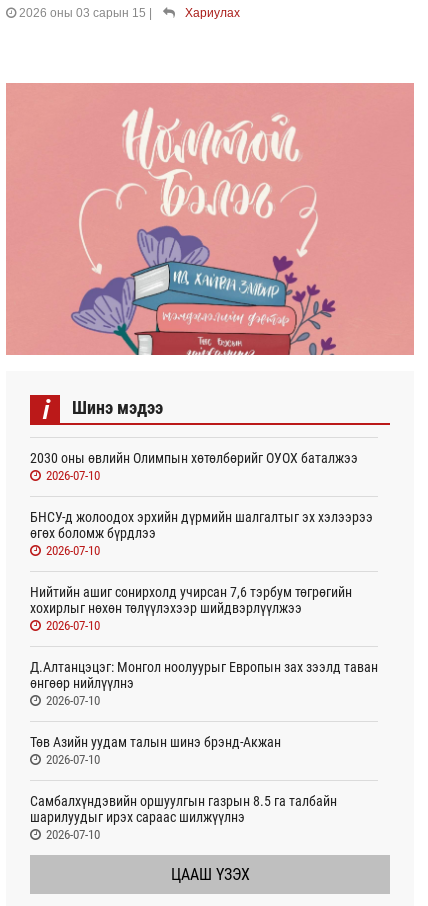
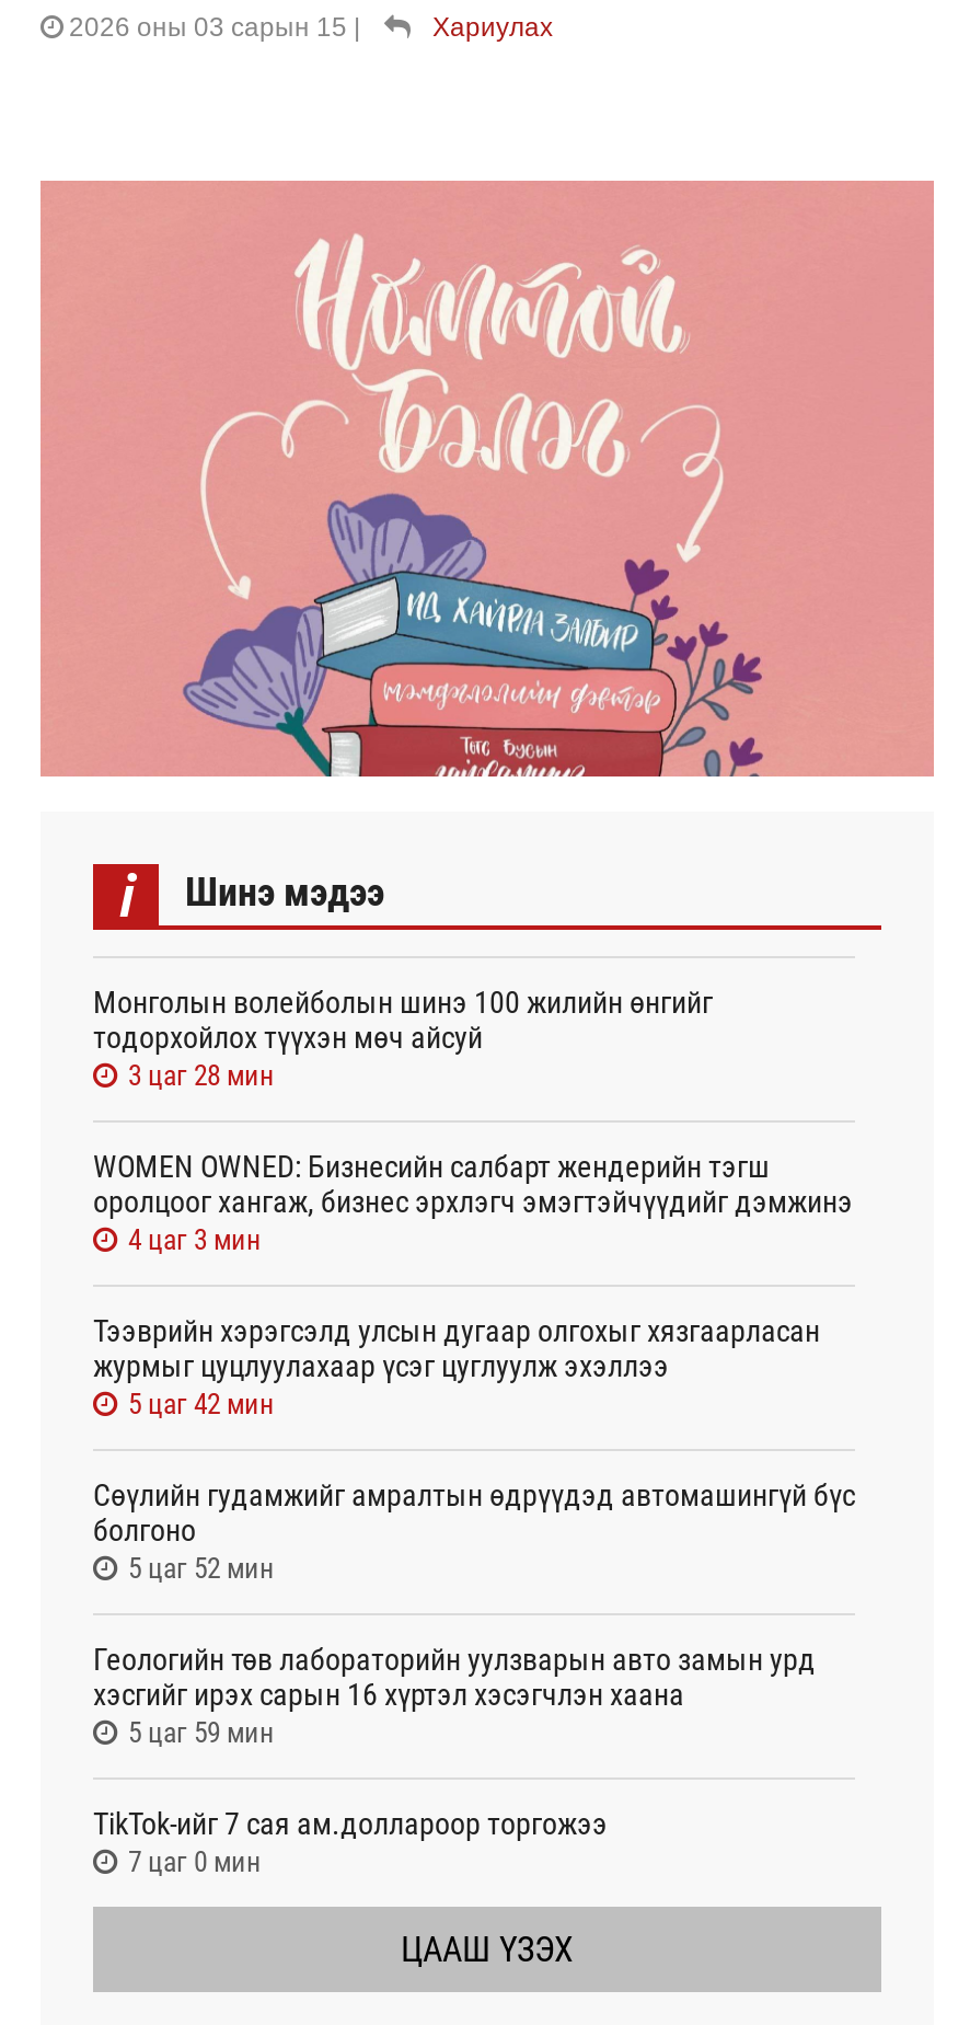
- 2030 оны өвлийн Олимпын хөтөлбөрийг ОУОХ баталжээ
- 2026-07-10
+ Монголын волейболын шинэ 100 жилийн өнгийг
+ тодорхойлох түүхэн мөч айсуй
+ 3 цаг 28 мин

- БНСУ-д жолоодох эрхийн дүрмийн шалгалтыг эх хэлээрээ
- өгөх боломж бүрдлээ
- 2026-07-10
+ WOMEN OWNED: Бизнесийн салбарт жендерийн тэгш
+ оролцоог хангаж, бизнес эрхлэгч эмэгтэйчүүдийг дэмжинэ
+ 4 цаг 3 мин

- Нийтийн ашиг сонирхолд учирсан 7,6 тэрбум төгрөгийн
- хохирлыг нөхөн төлүүлэхээр шийдвэрлүүлжээ
- 2026-07-10
+ Тээврийн хэрэгсэлд улсын дугаар олгохыг хязгаарласан
+ журмыг цуцлуулахаар үсэг цуглуулж эхэллээ
+ 5 цаг 42 мин

- Д.Алтанцэцэг: Монгол ноолуурыг Европын зах зээлд таван
- өнгөөр нийлүүлнэ
- 2026-07-10
+ Сөүлийн гудамжийг амралтын өдрүүдэд автомашингүй бүс
+ болгоно
+ 5 цаг 52 мин

- Төв Азийн уудам талын шинэ брэнд-Акжан
- 2026-07-10
+ Геологийн төв лабораторийн уулзварын авто замын урд
+ хэсгийг ирэх сарын 16 хүртэл хэсэгчлэн хаана
+ 5 цаг 59 мин

- Самбалхүндэвийн оршуулгын газрын 8.5 га талбайн
- шарилуудыг ирэх сараас шилжүүлнэ
- 2026-07-10
+ TikTok-ийг 7 сая ам.доллароор торгожээ
+ 7 цаг 0 мин
